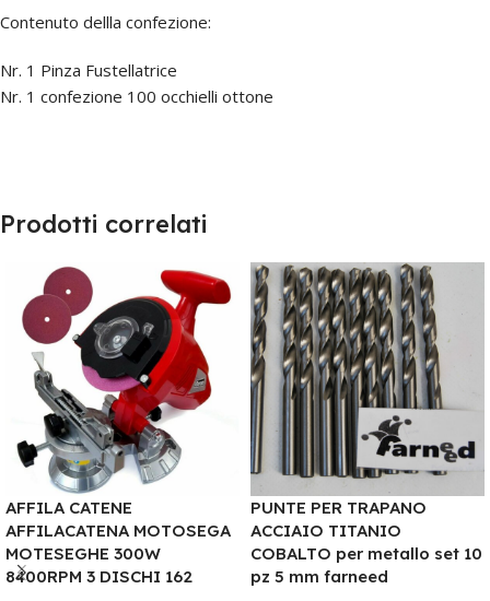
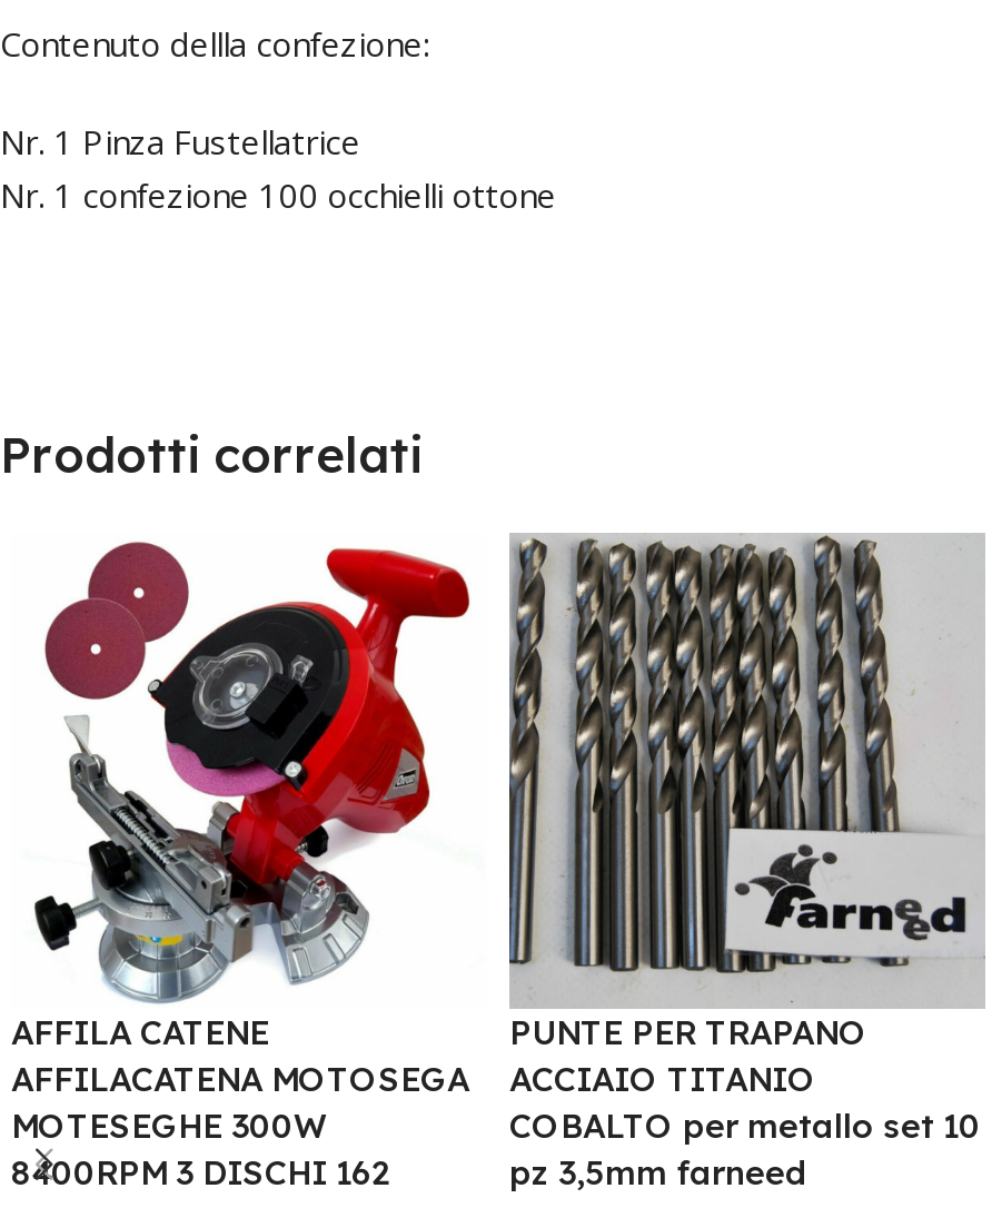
- pz 5 mm farneed
+ pz 3,5mm farneed
